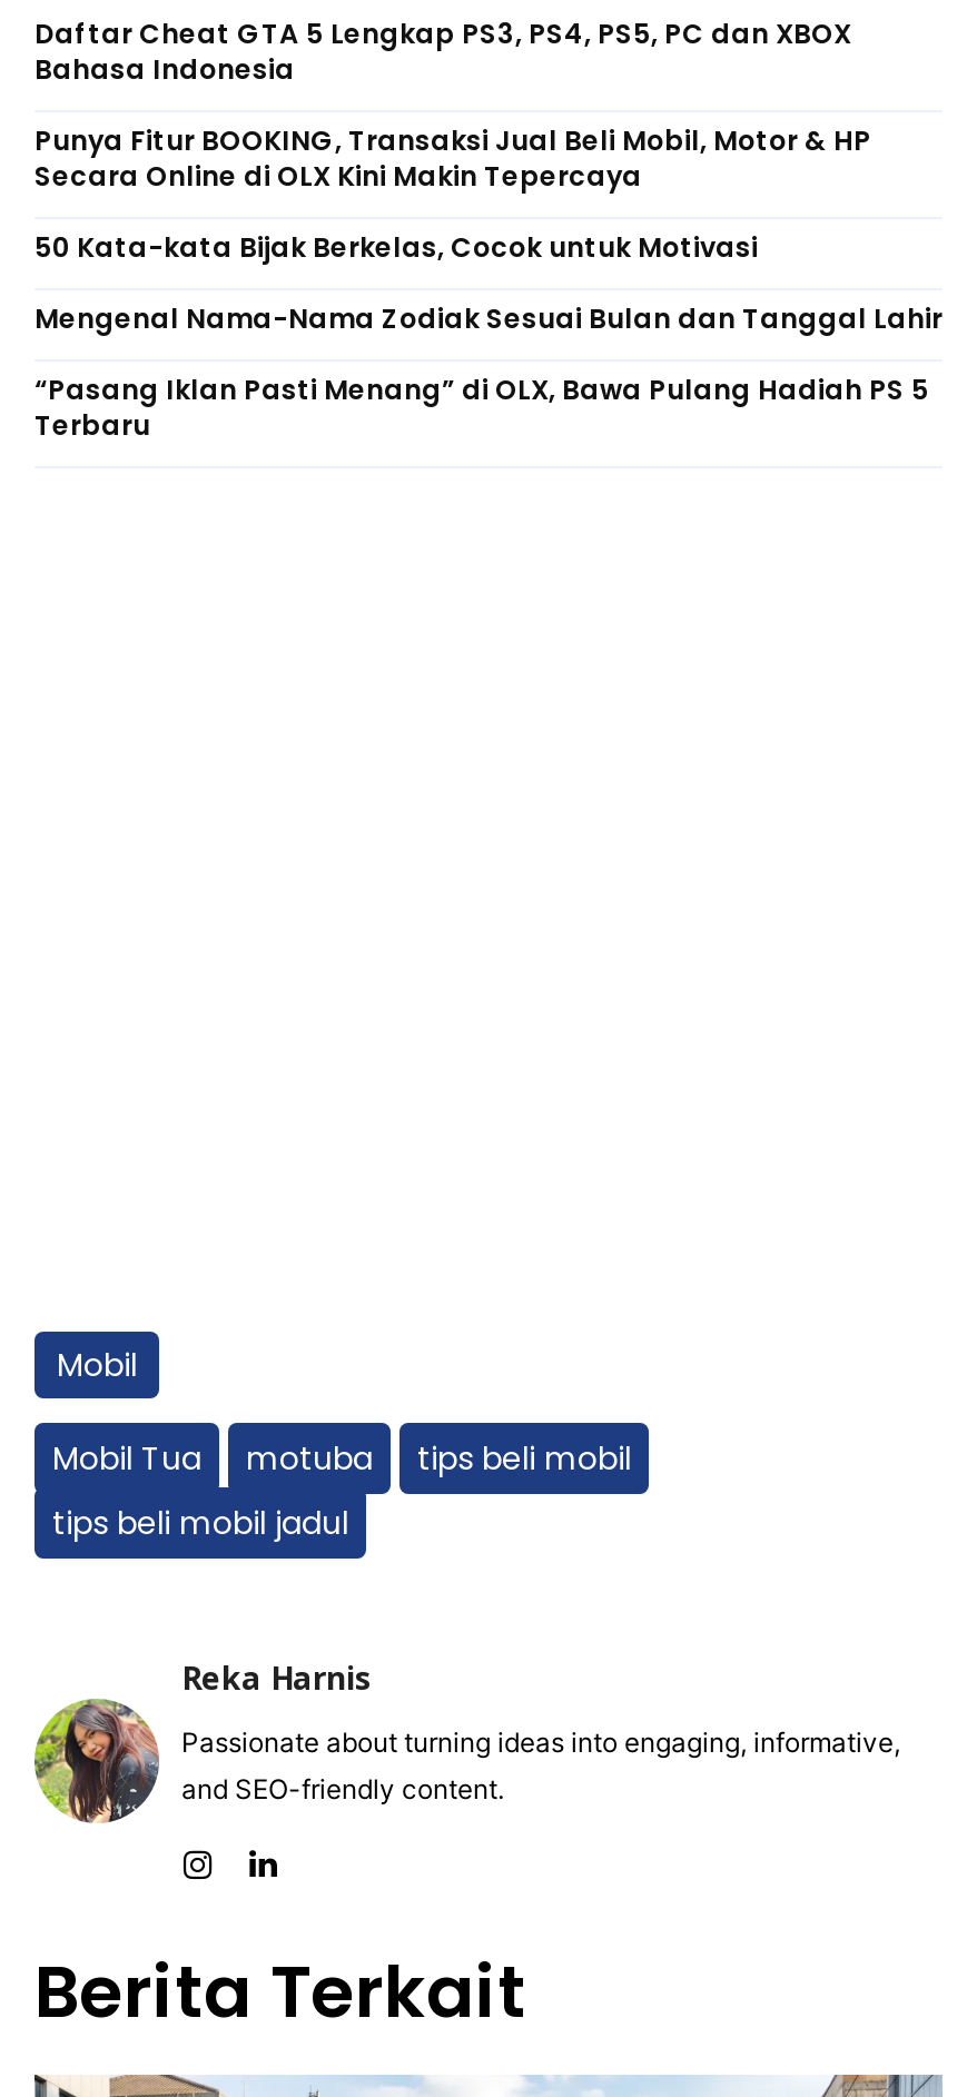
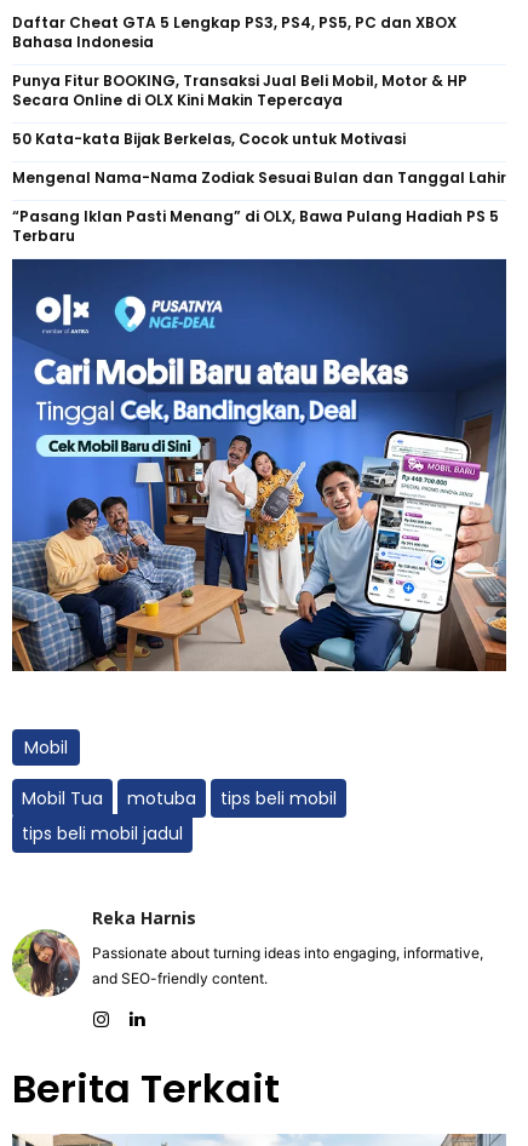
+ [image]
